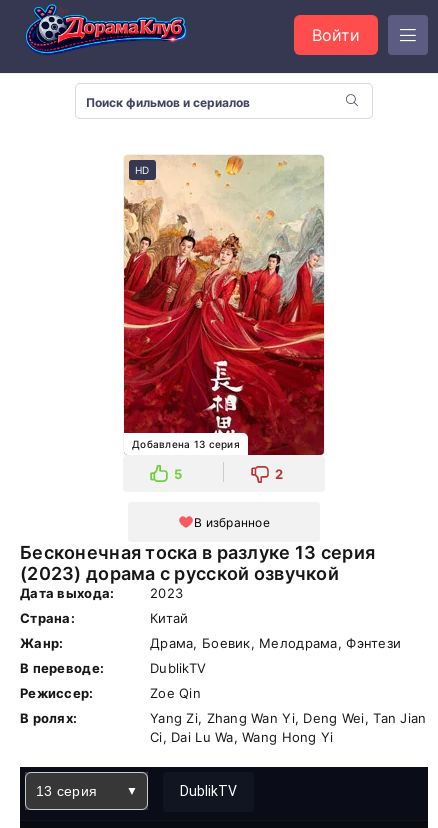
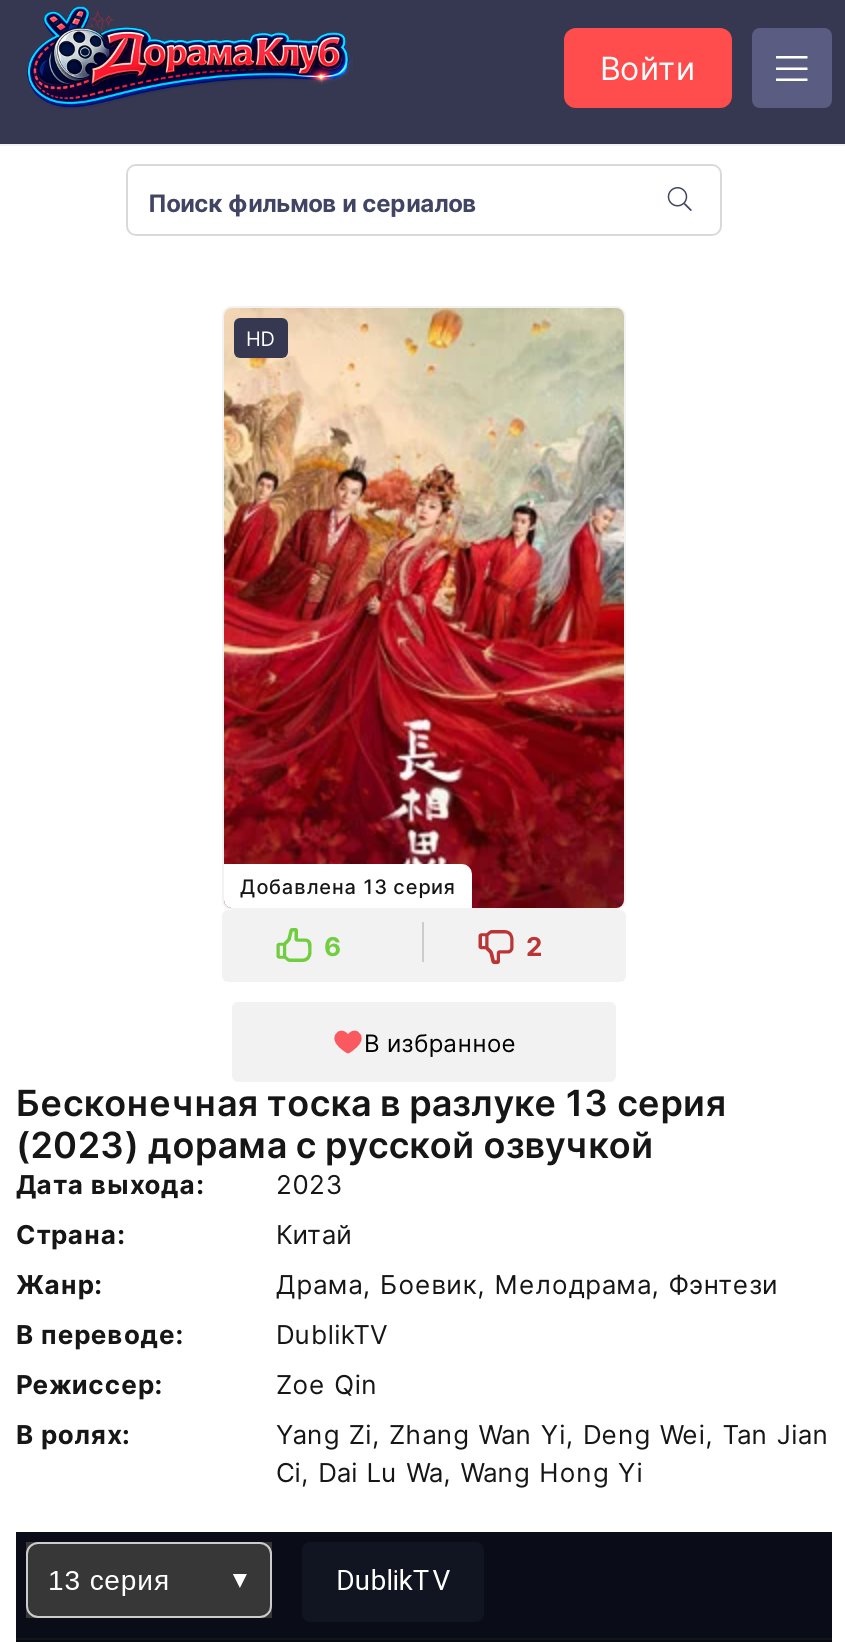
- 5
+ 6
